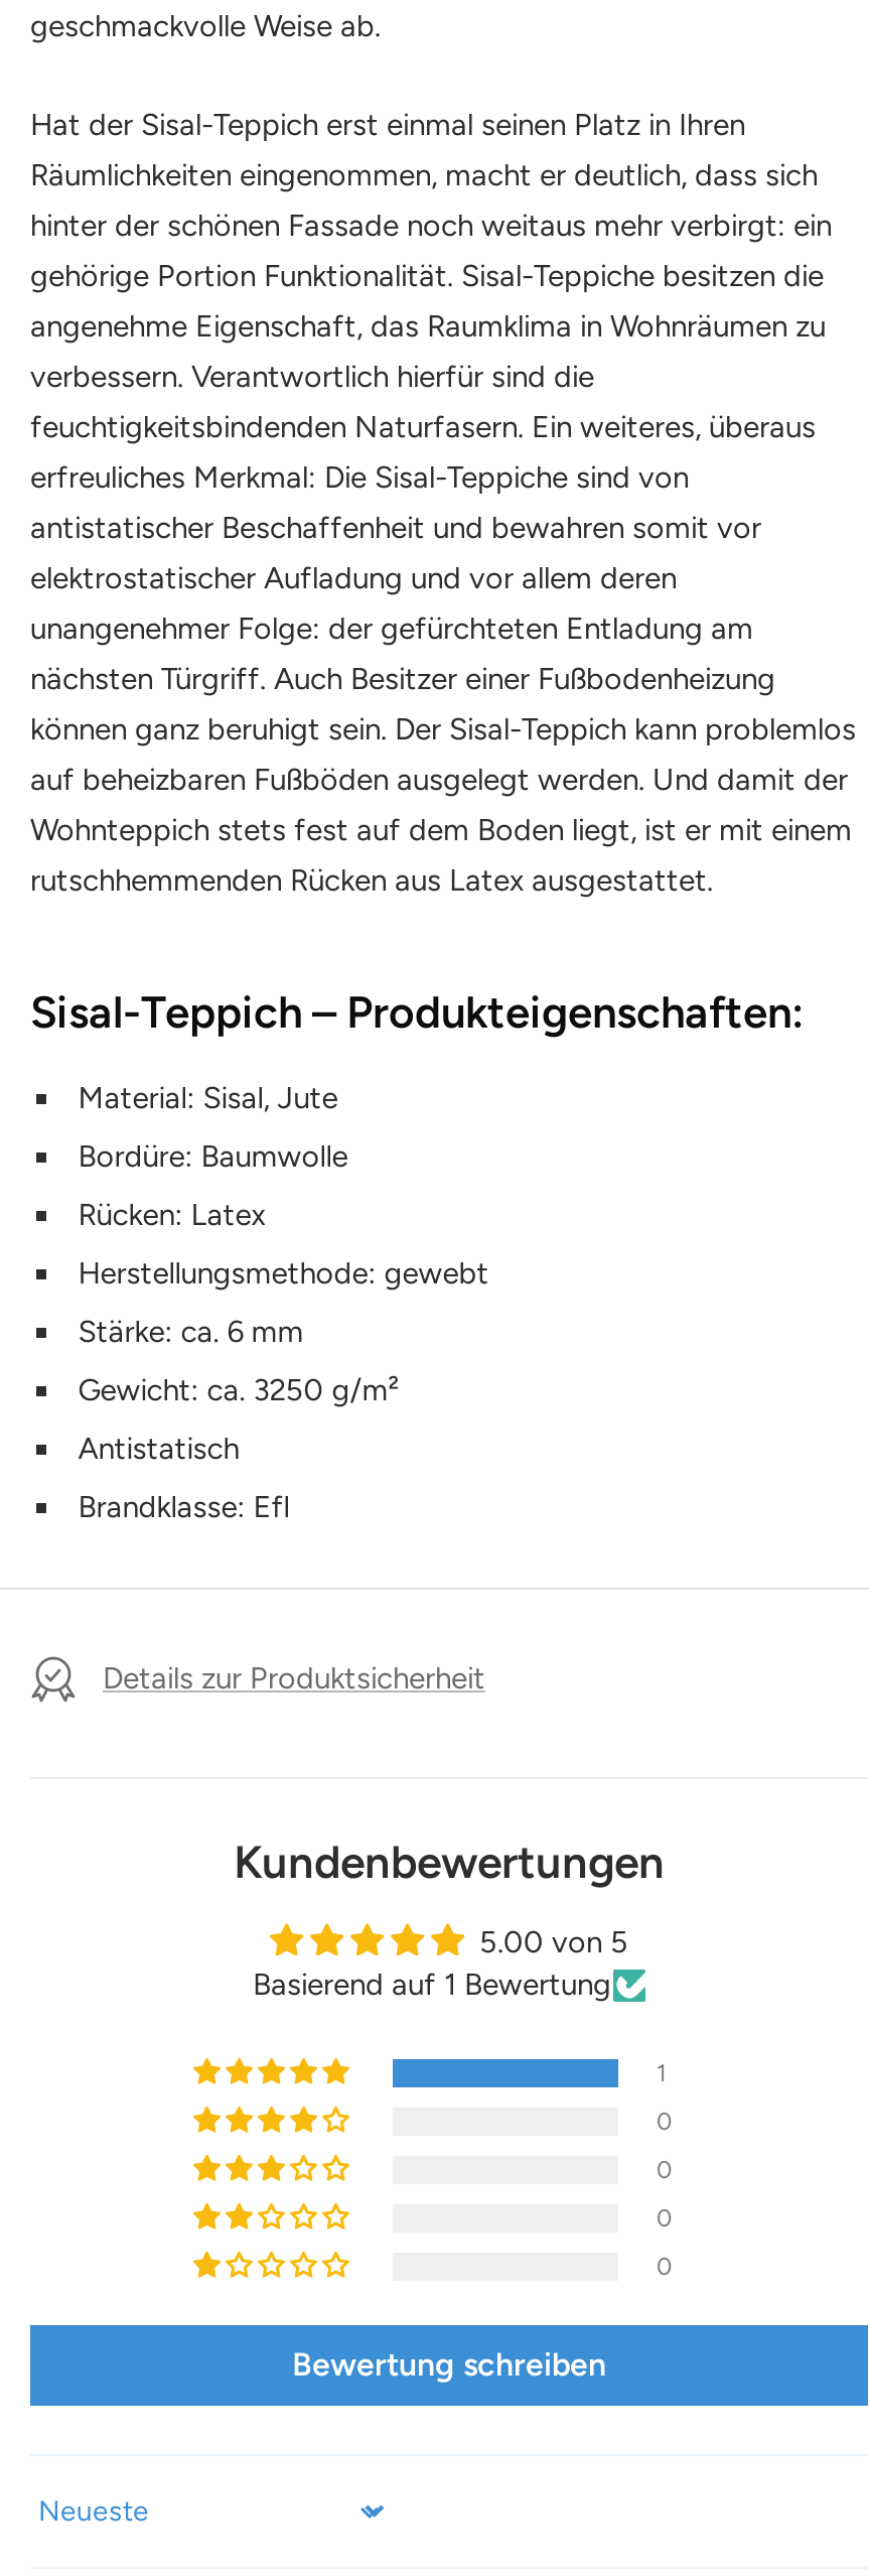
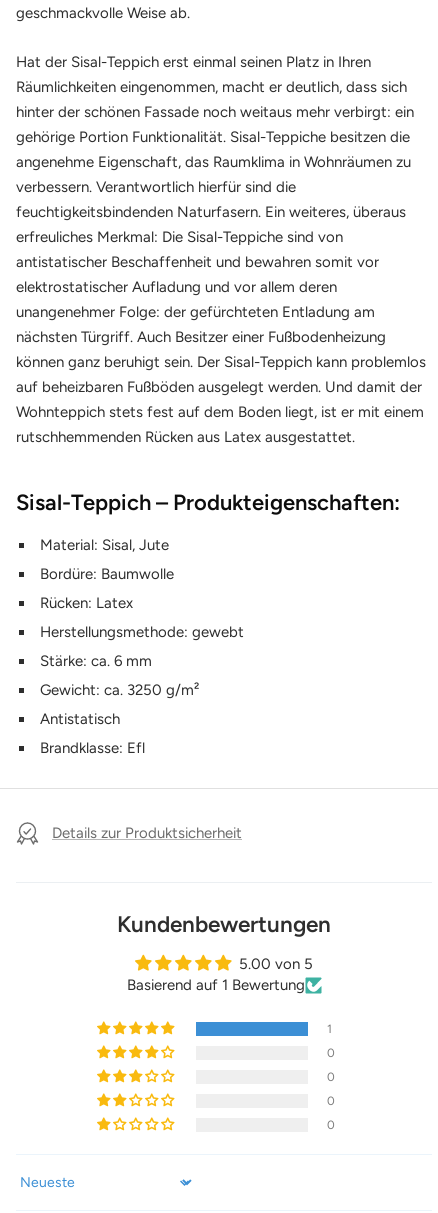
- Bewertung schreiben
